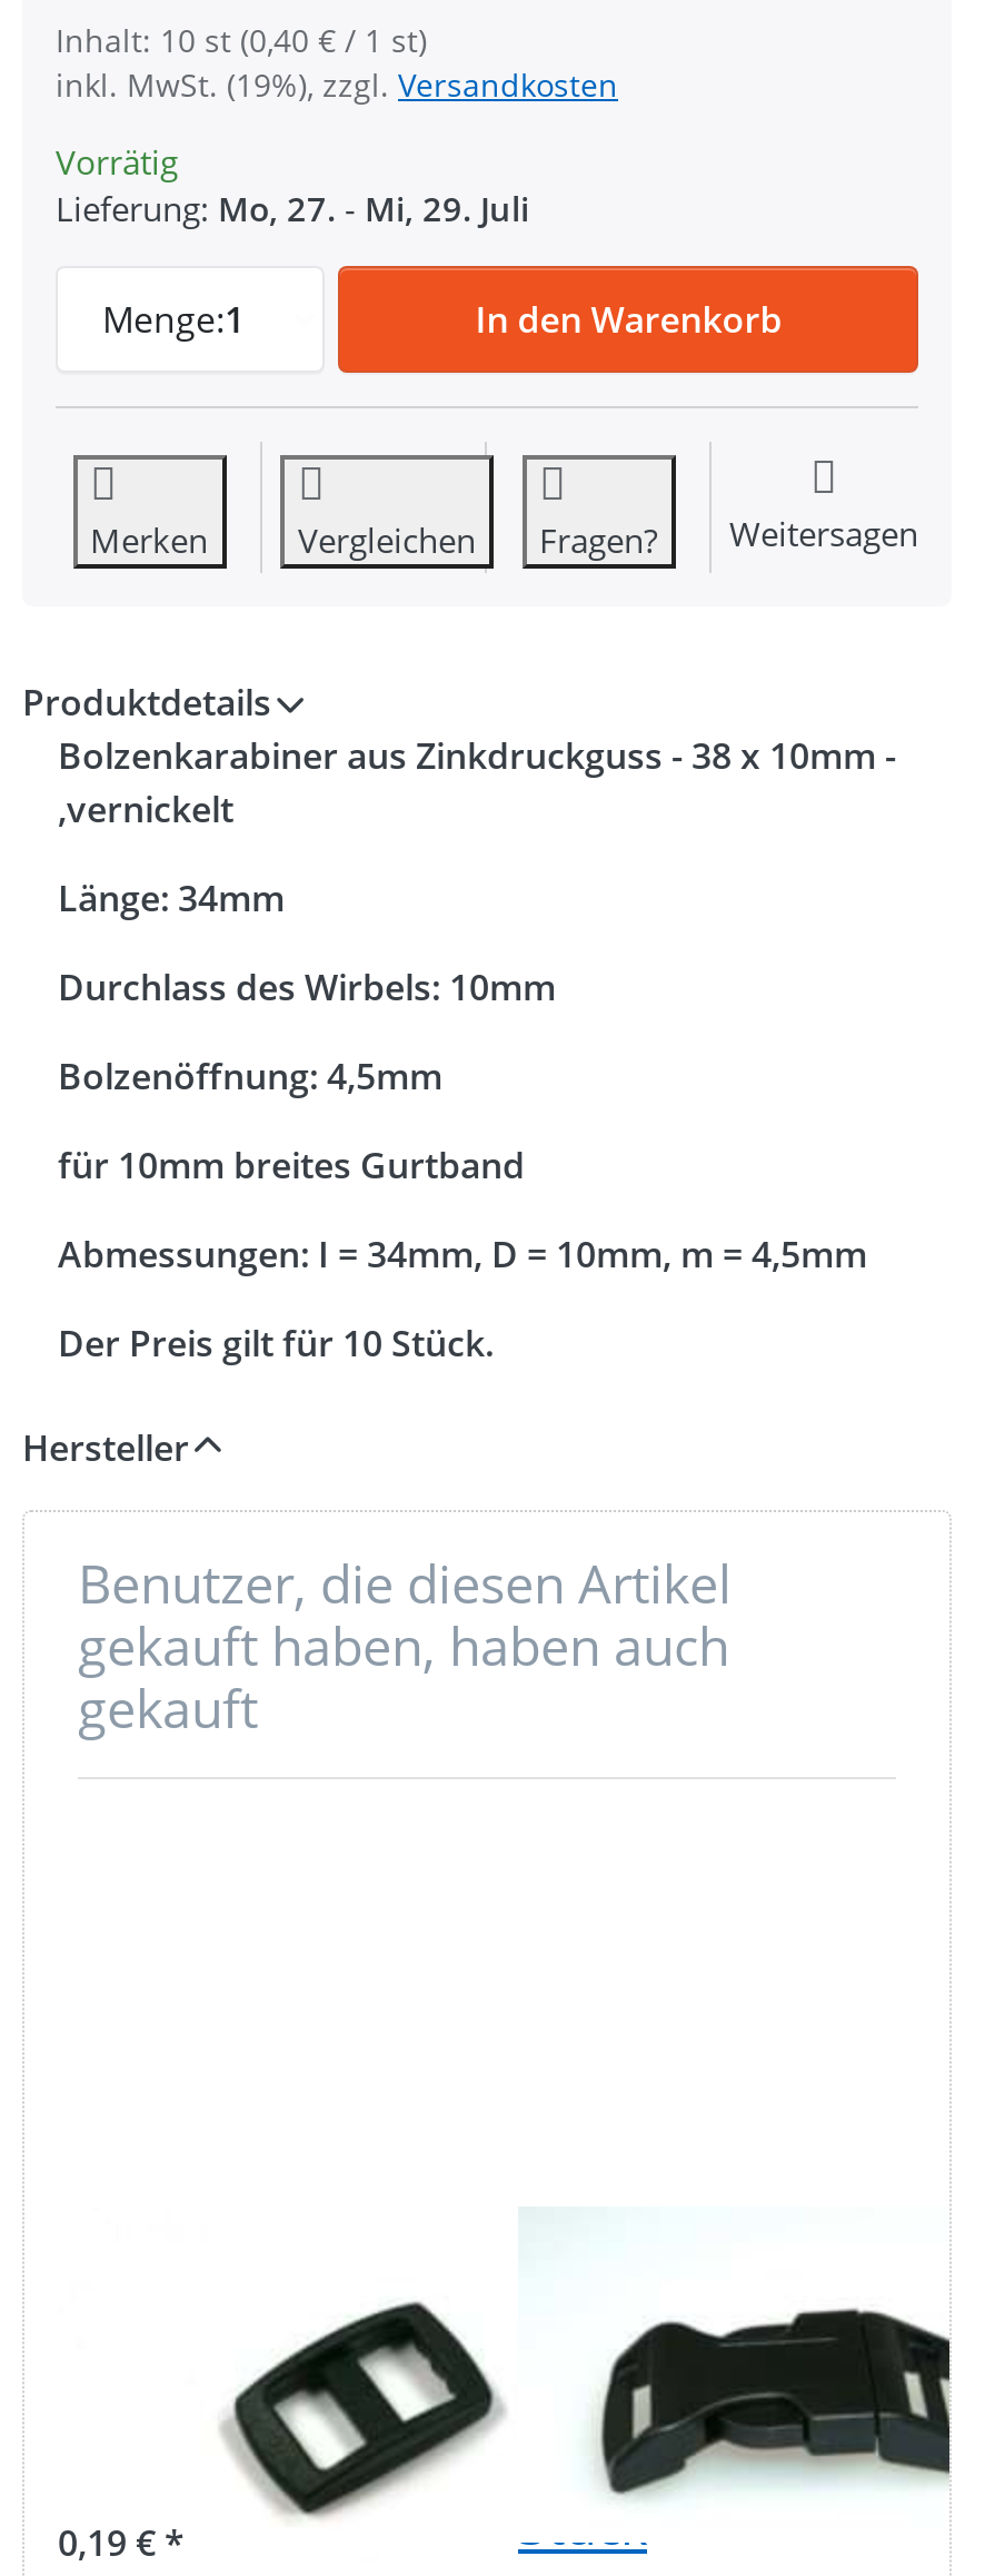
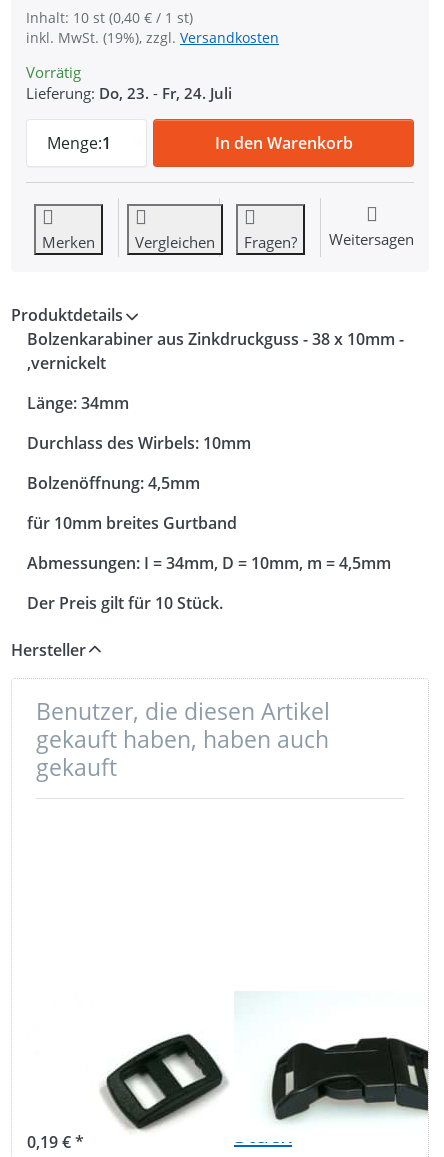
- Lieferung: Mo, 27. - Mi, 29. Juli
+ Lieferung: Do, 23. - Fr, 24. Juli
